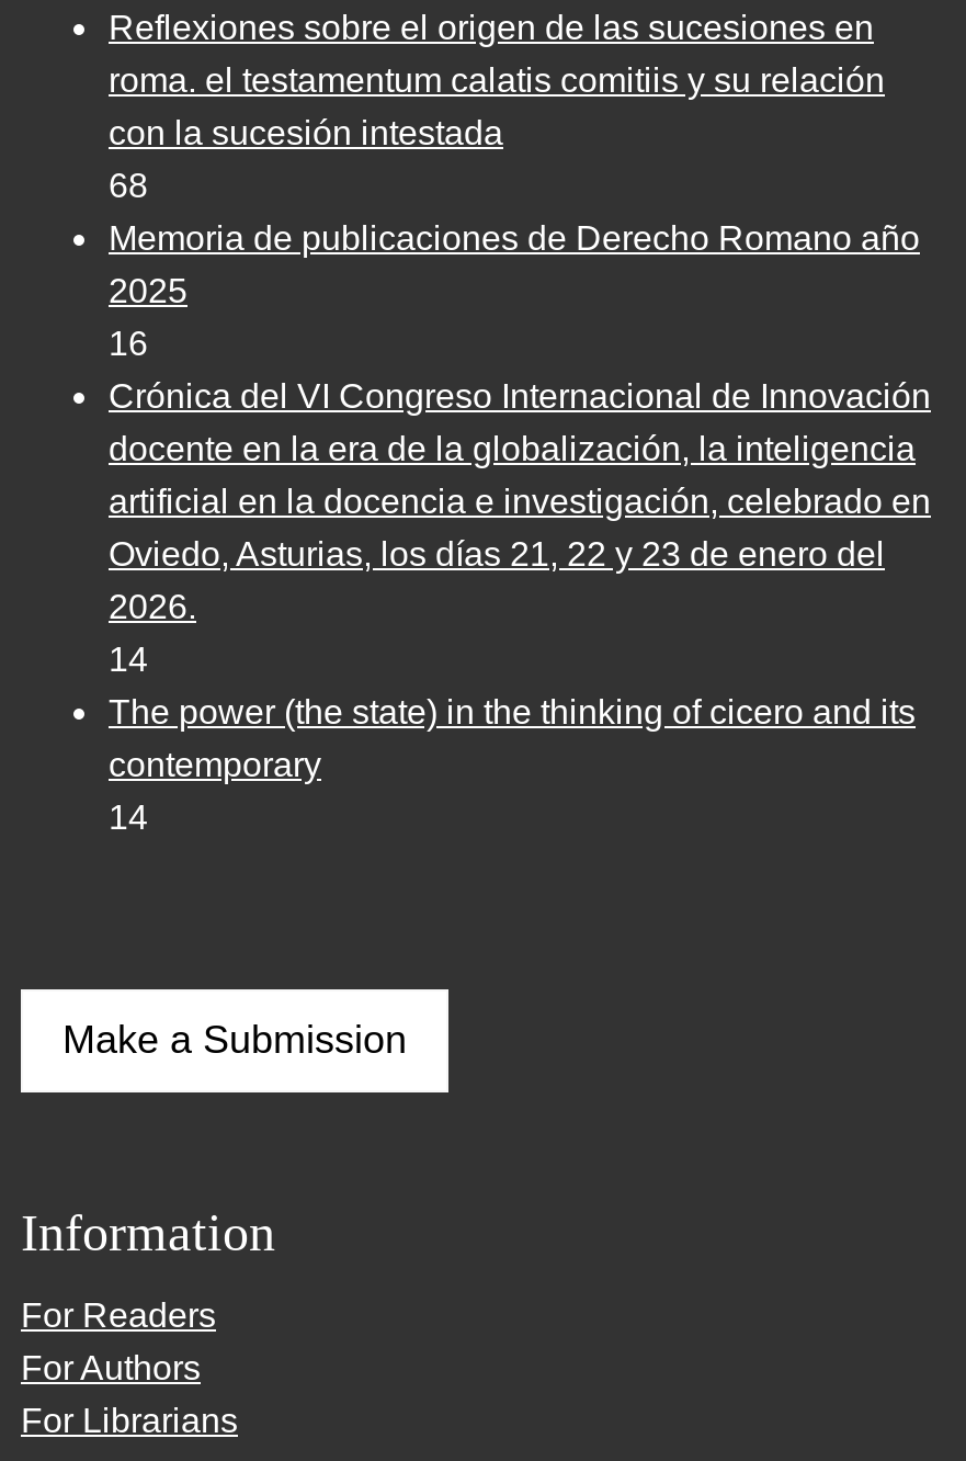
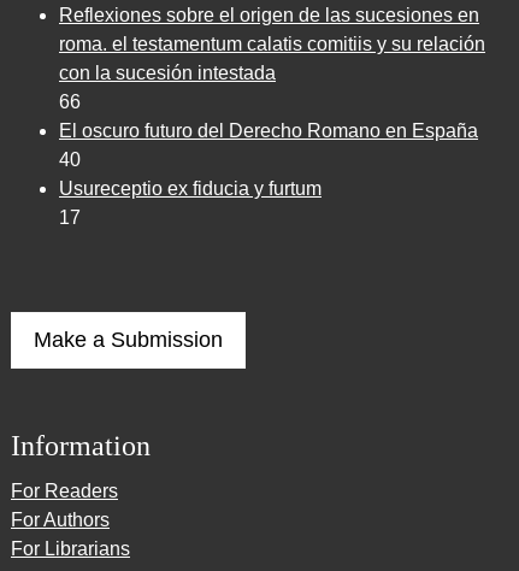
- 68
- Memoria de publicaciones de Derecho Romano año
- 2025
- 16
- Crónica del VI Congreso Internacional de Innovación
- docente en la era de la globalización, la inteligencia
- artificial en la docencia e investigación, celebrado en
- Oviedo, Asturias, los días 21, 22 y 23 de enero del
- 2026.
- 14
- The power (the state) in the thinking of cicero and its
- contemporary
- 14
+ 66
+ El oscuro futuro del Derecho Romano en España
+ 40
+ Usureceptio ex fiducia y furtum
+ 17
